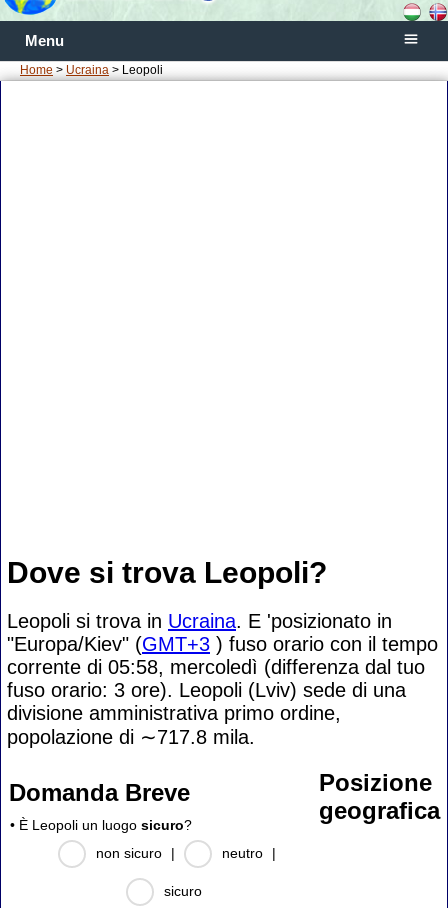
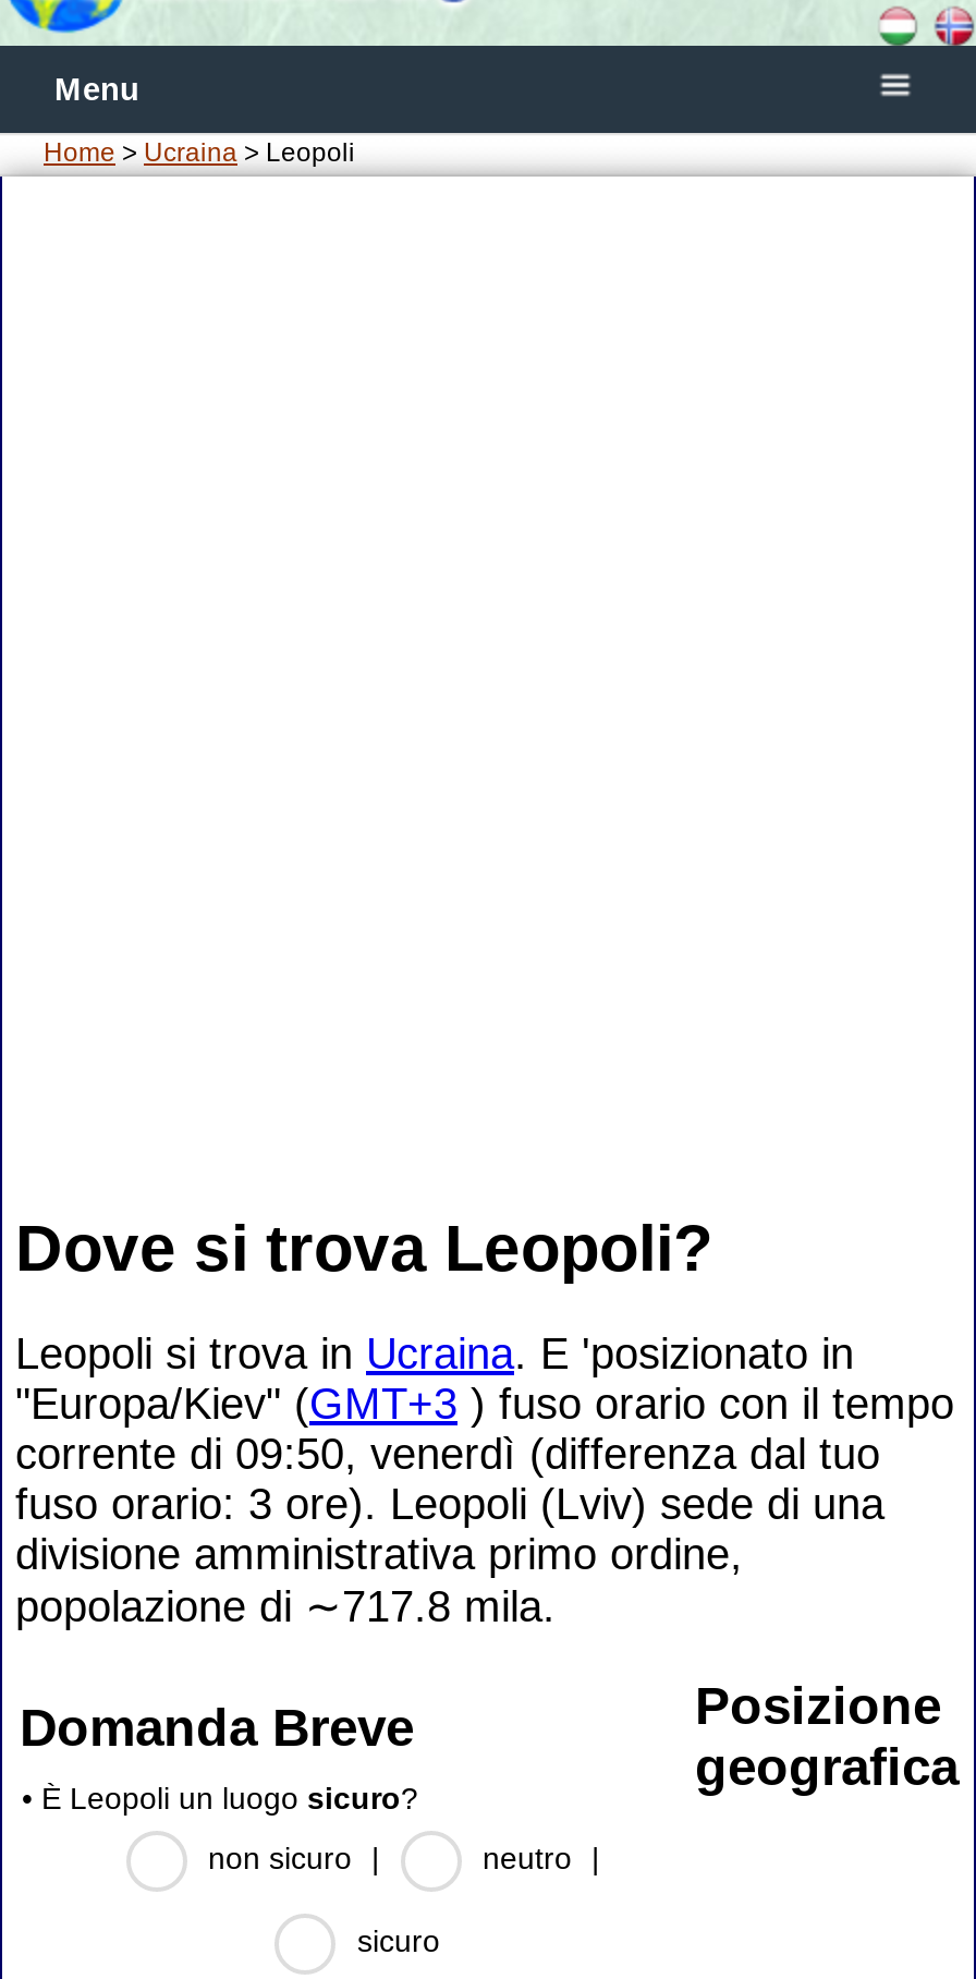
- corrente di 05:58, mercoledì (differenza dal tuo
+ corrente di 09:50, venerdì (differenza dal tuo
